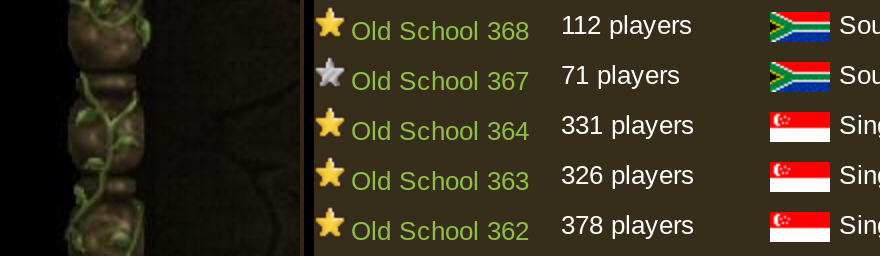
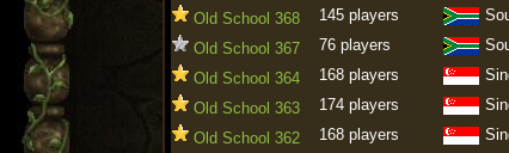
- Old School 368 112 players
+ Old School 368 145 players

- Old School 367 71 players
+ Old School 367 76 players

- Old School 364 331 players
+ Old School 364 168 players

- Old School 363 326 players
+ Old School 363 174 players

- Old School 362 378 players
+ Old School 362 168 players
